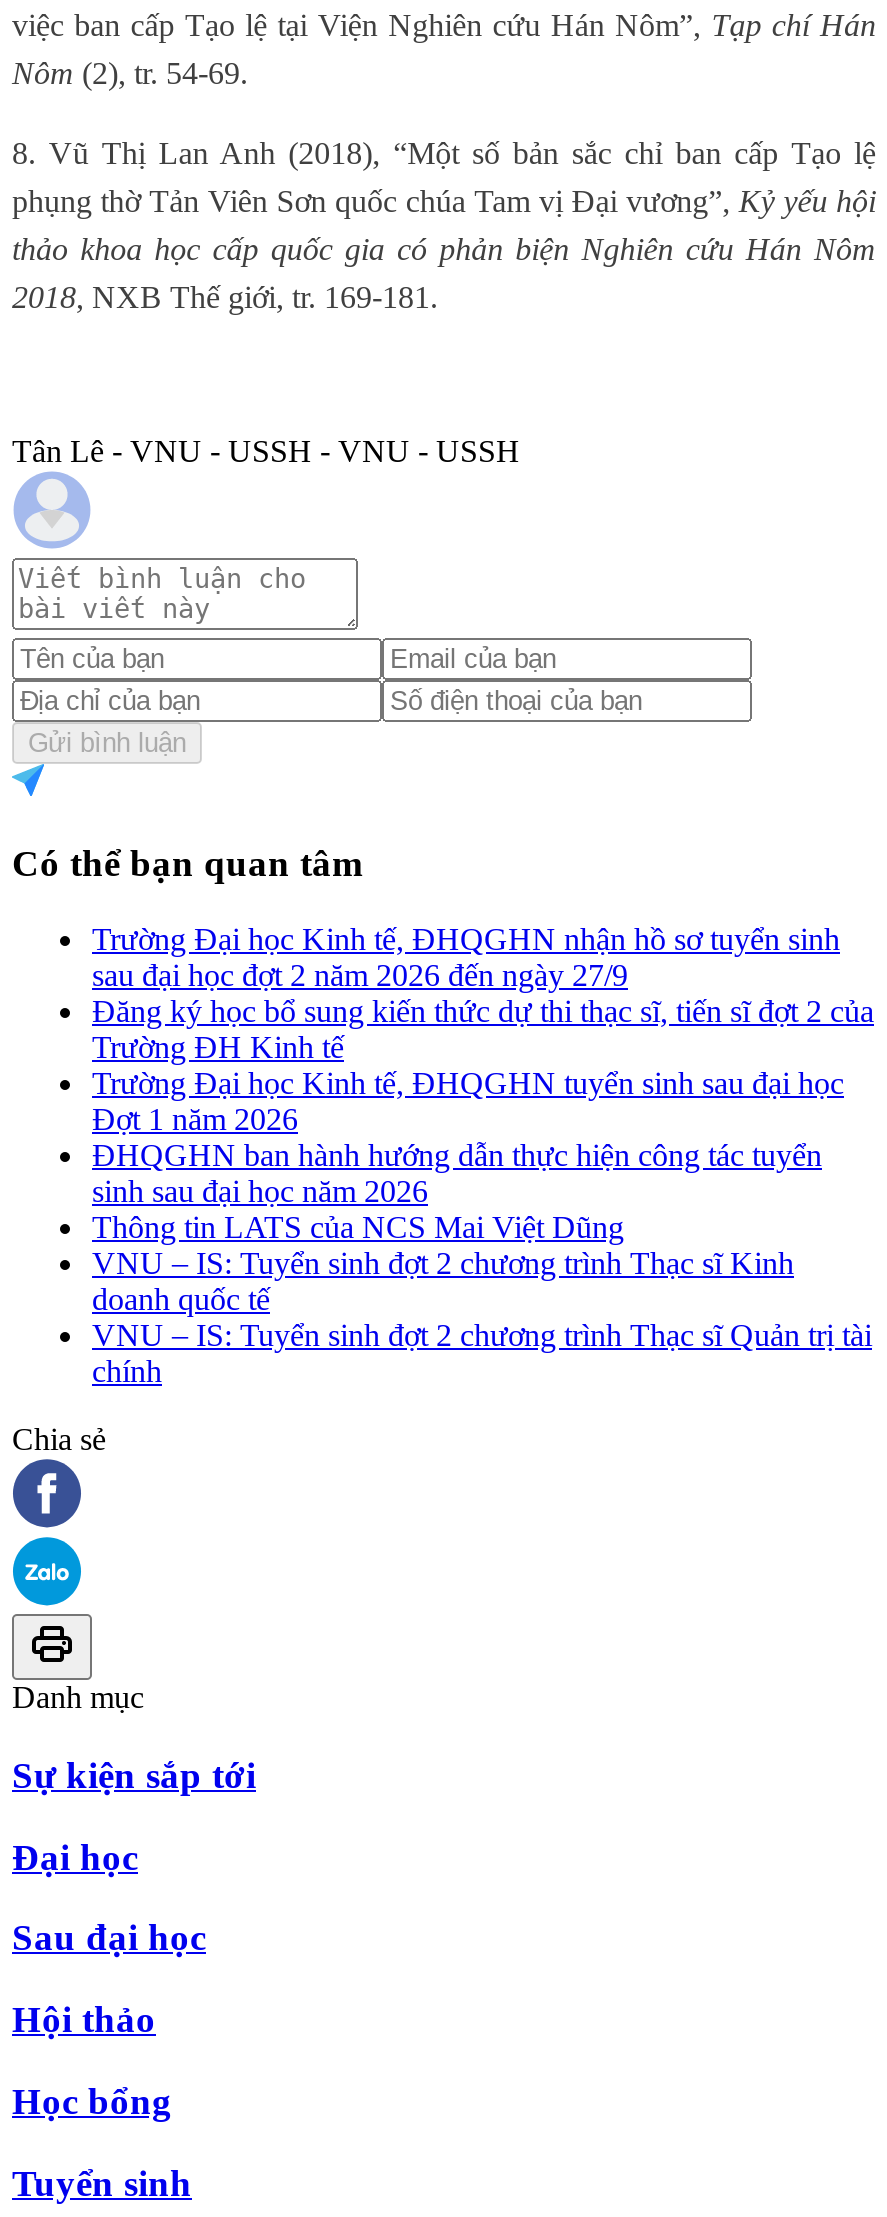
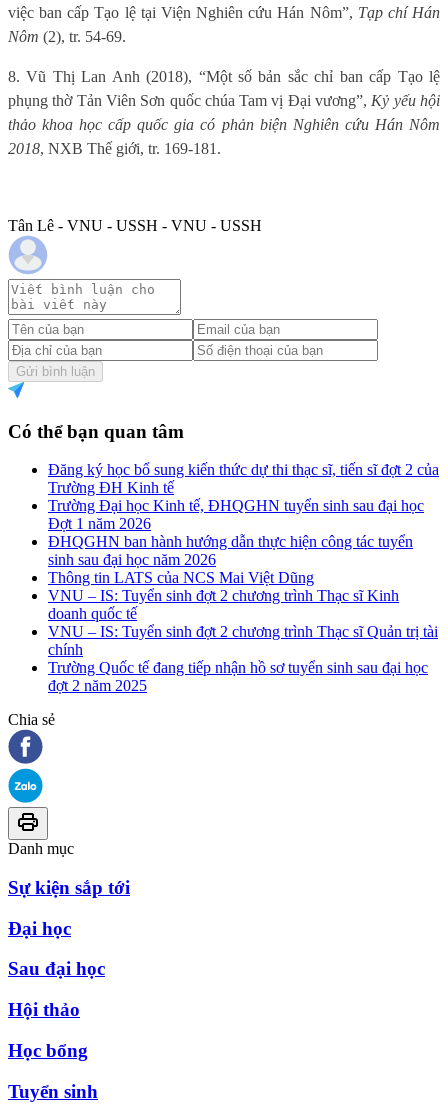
- Trường Đại học Kinh tế, ĐHQGHN nhận hồ sơ tuyển sinh
- sau đại học đợt 2 năm 2026 đến ngày 27/9

moved up: Đăng ký học bổ sung kiến thức dự thi thạc sĩ, tiến sĩ đợt 2 của | Trường ĐH Kinh tế | Trường Đại học Kinh tế, ĐHQGHN tuyển sinh sau đại học | ... | VNU – IS: Tuyển sinh đợt 2 chương trình Thạc sĩ Quản trị tài | chính

+ Trường Quốc tế đang tiếp nhận hồ sơ tuyển sinh sau đại học
+ đợt 2 năm 2025
